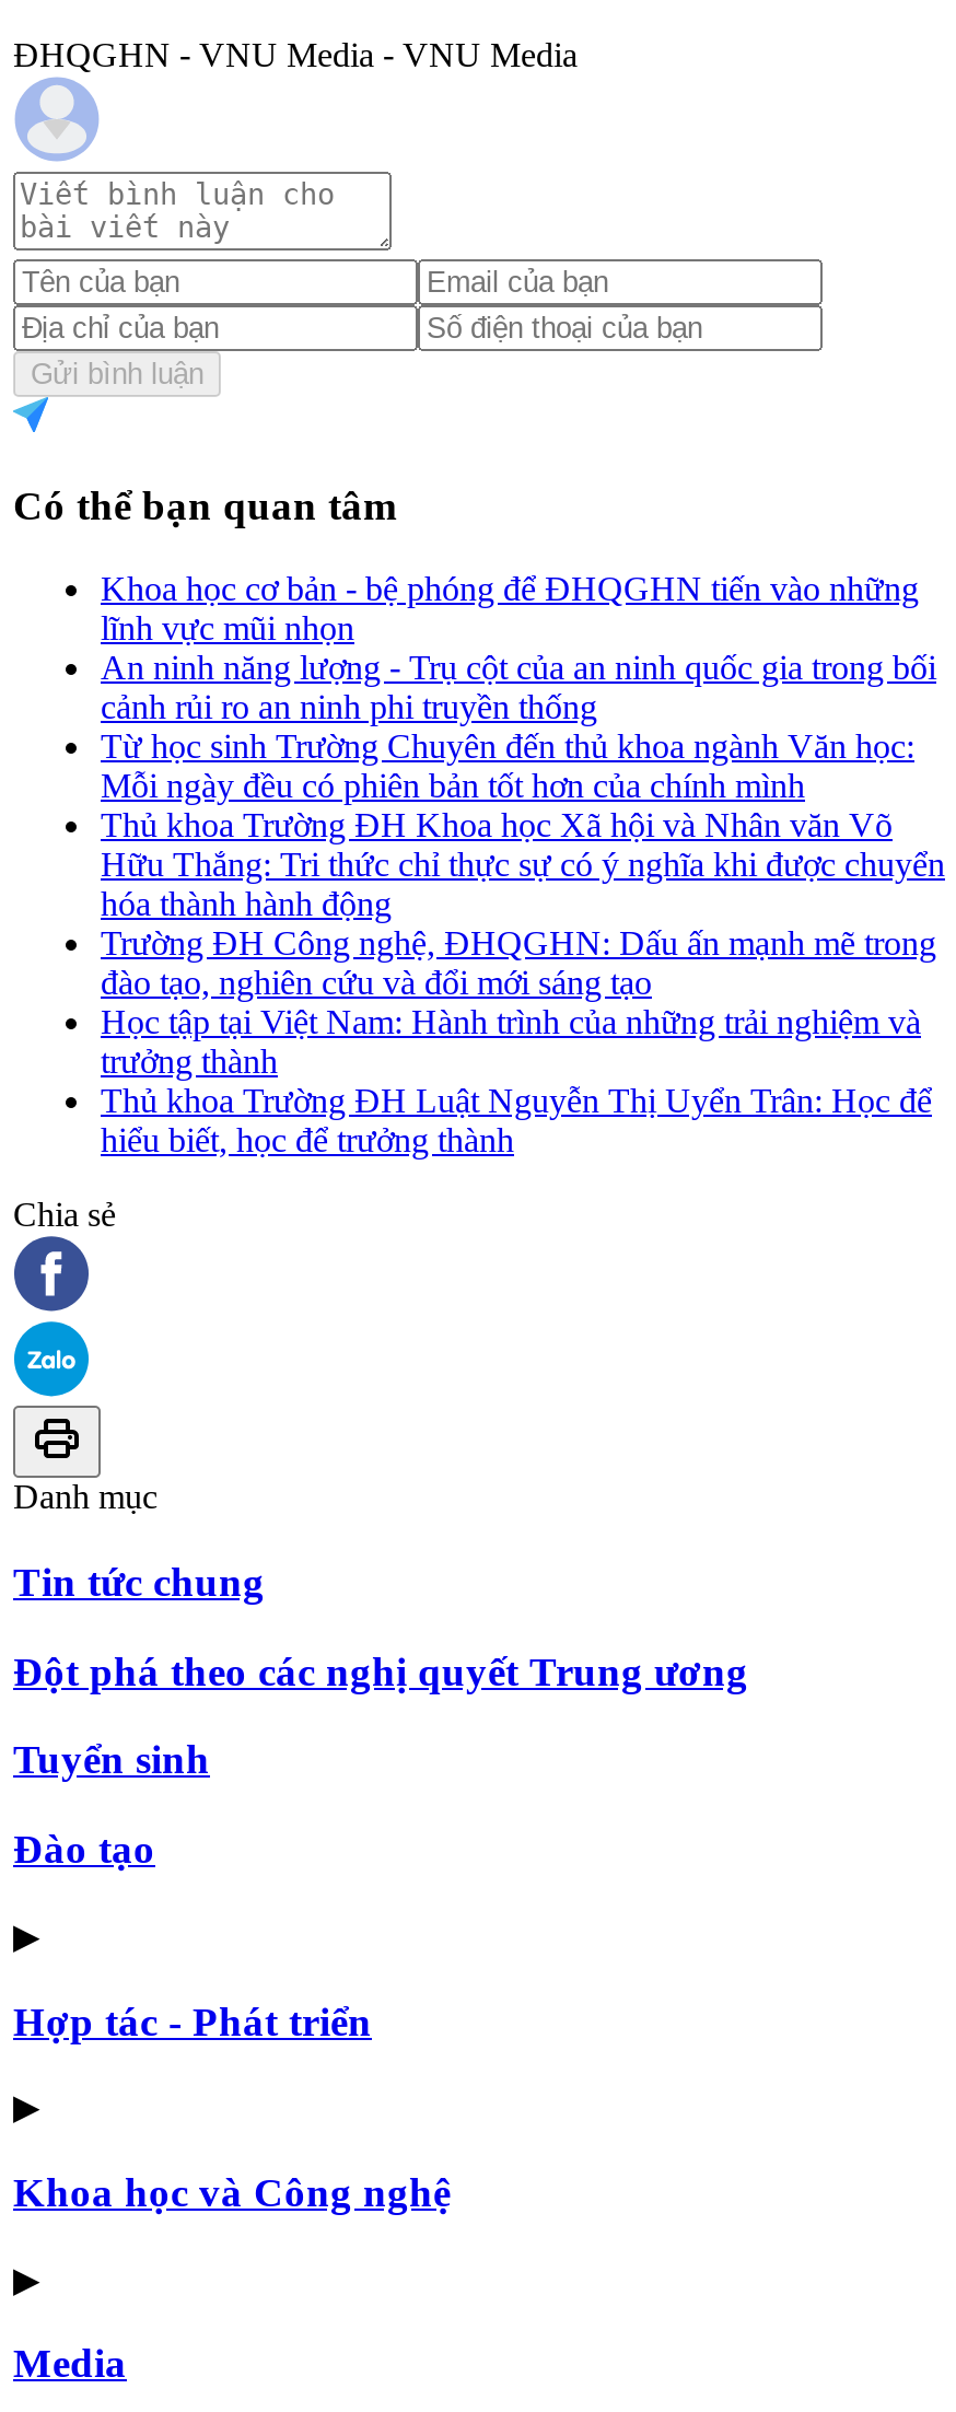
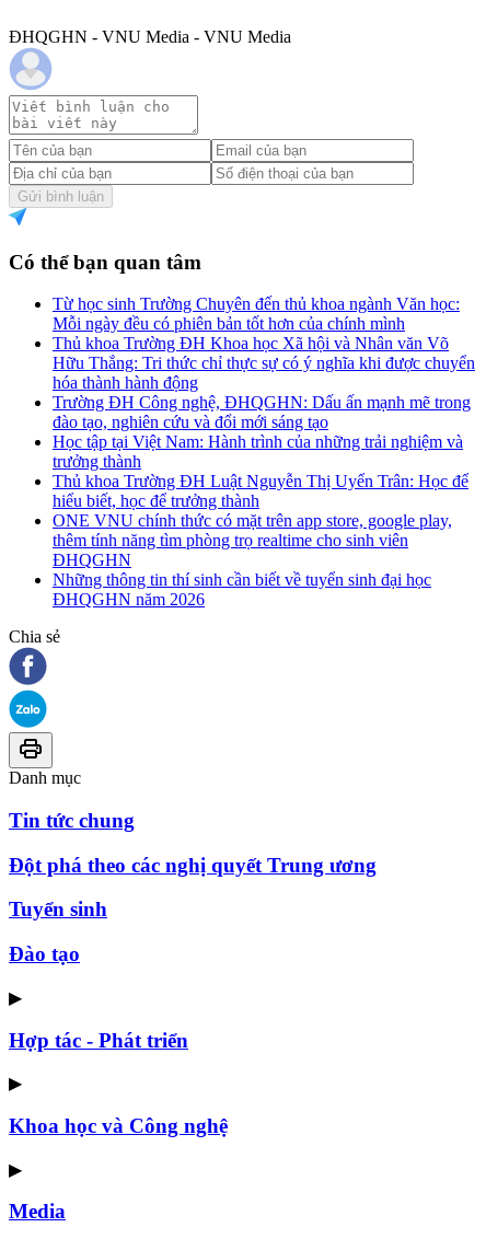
- Khoa học cơ bản - bệ phóng để ĐHQGHN tiến vào những
- lĩnh vực mũi nhọn
- An ninh năng lượng - Trụ cột của an ninh quốc gia trong bối
- cảnh rủi ro an ninh phi truyền thống

moved up: Từ học sinh Trường Chuyên đến thủ khoa ngành Văn học: | Mỗi ngày đều có phiên bản tốt hơn của chính mình | Thủ khoa Trường ĐH Khoa học Xã hội và Nhân văn Võ | ... | Thủ khoa Trường ĐH Luật Nguyễn Thị Uyển Trân: Học để | hiểu biết, học để trưởng thành

+ ONE VNU chính thức có mặt trên app store, google play,
+ thêm tính năng tìm phòng trọ realtime cho sinh viên
+ ĐHQGHN
+ Những thông tin thí sinh cần biết về tuyển sinh đại học
+ ĐHQGHN năm 2026
